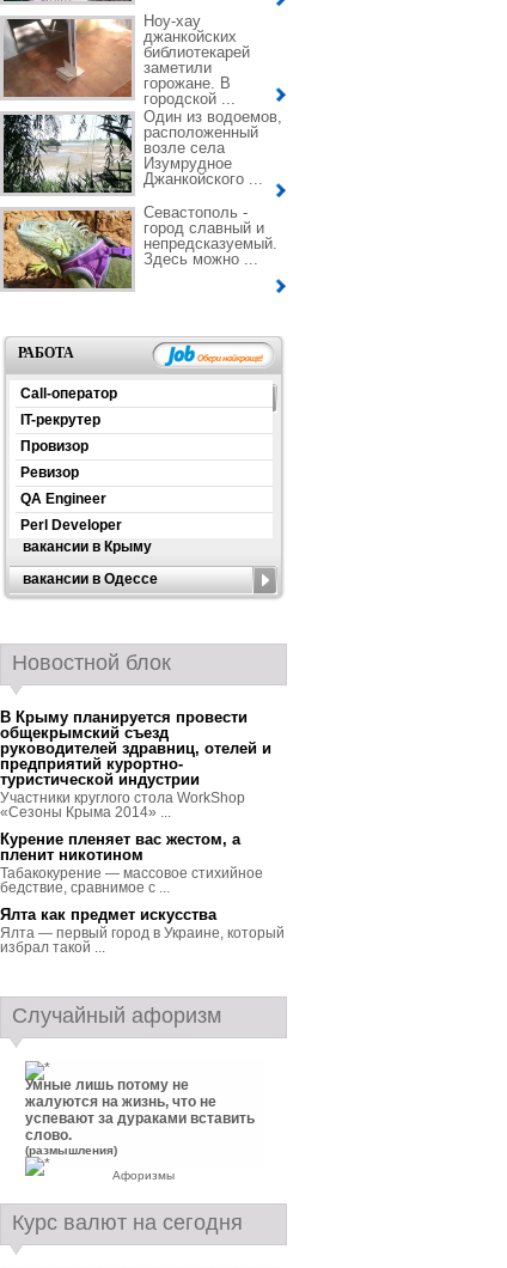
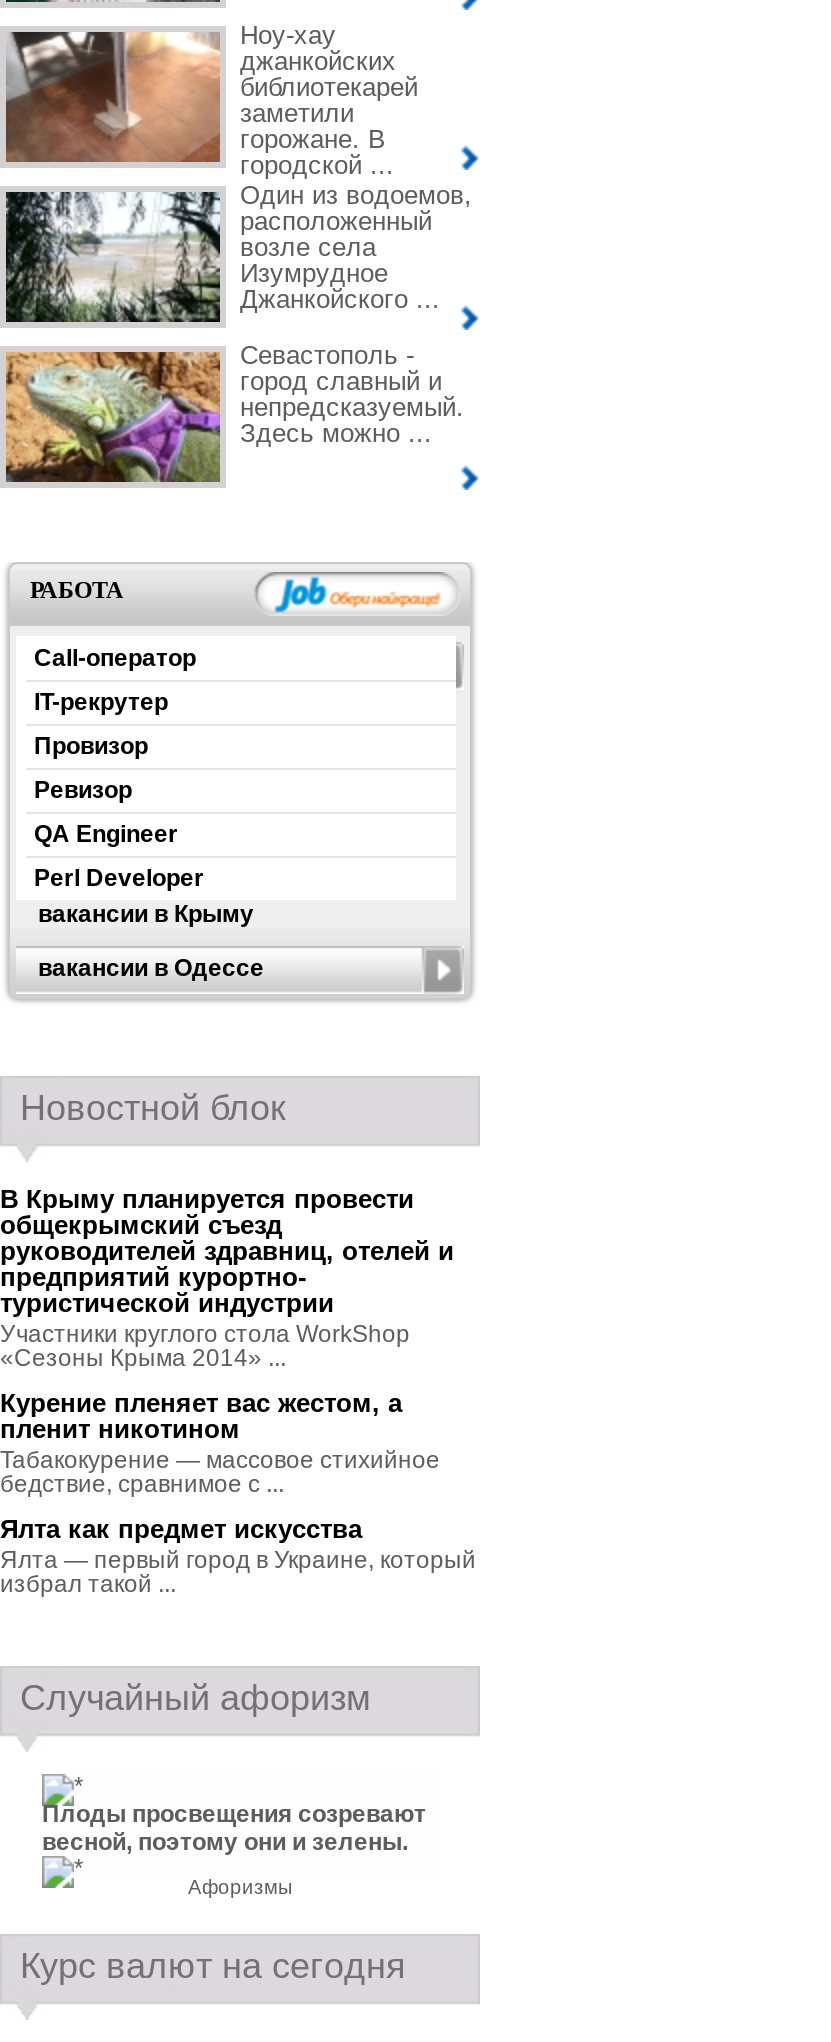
- Умные лишь потому не
- жалуются на жизнь, что не
- успевают за дураками вставить
- слово.
- (размышления)
+ Плоды просвещения созревают
+ весной, поэтому они и зелены.
